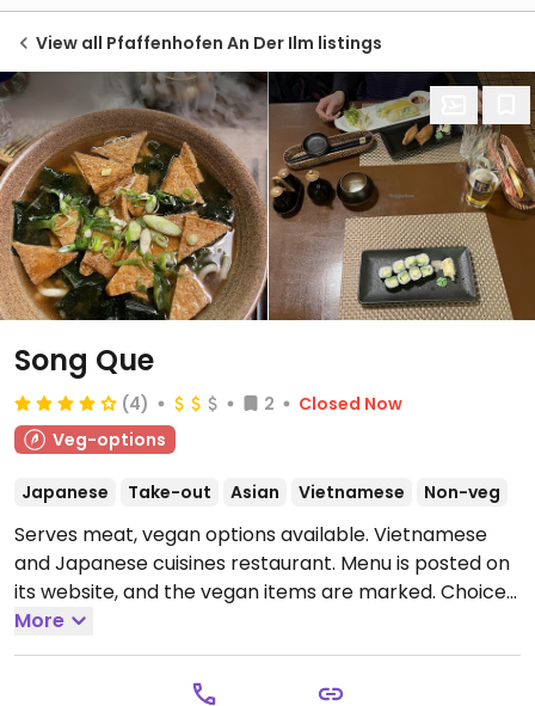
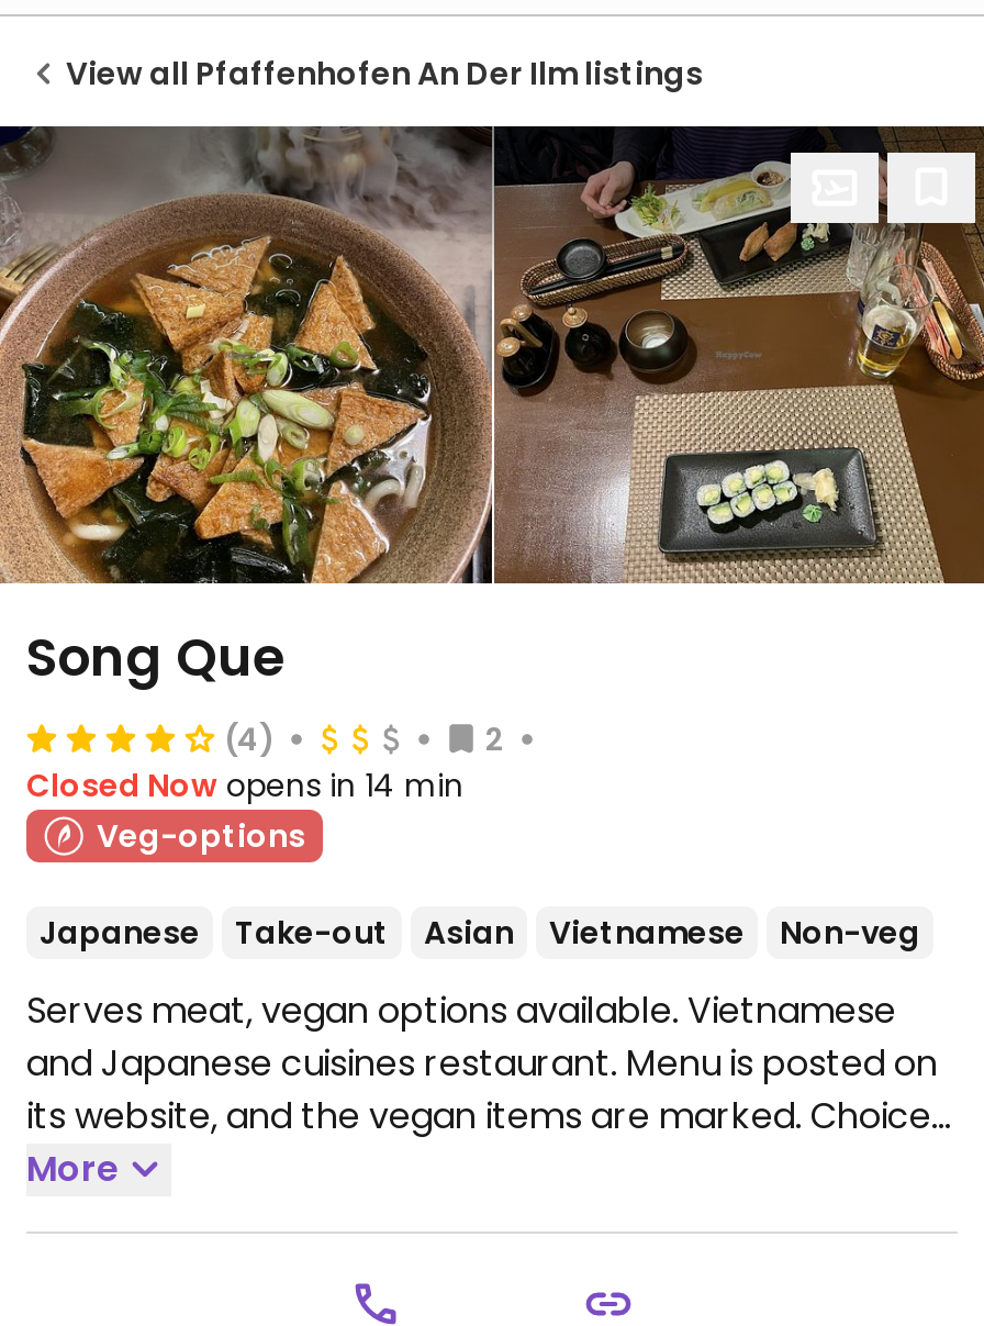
- Closed Now
+ Closed Now opens in 14 min
